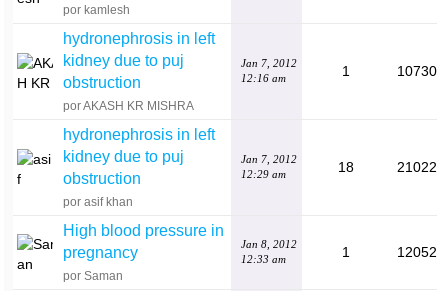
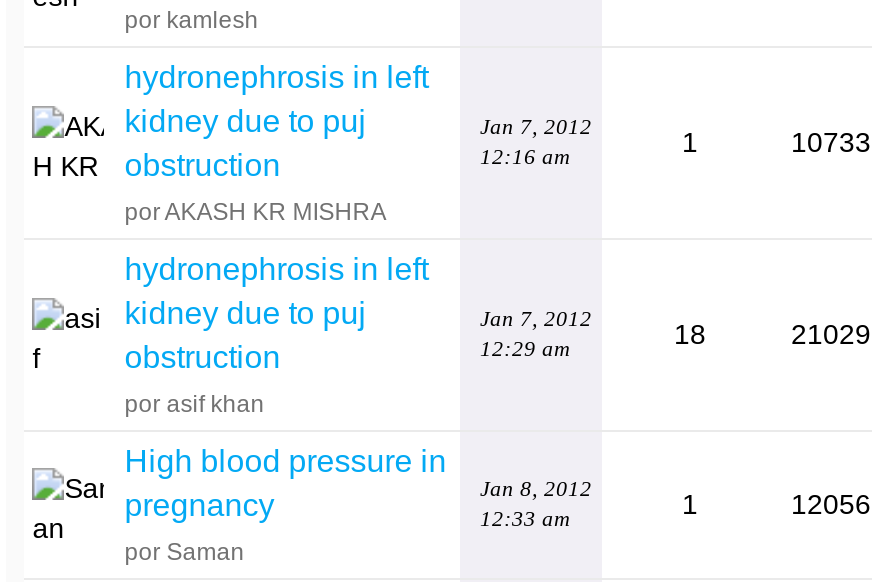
- 10730
+ 10733

- 21022
+ 21029

- 12052
+ 12056
